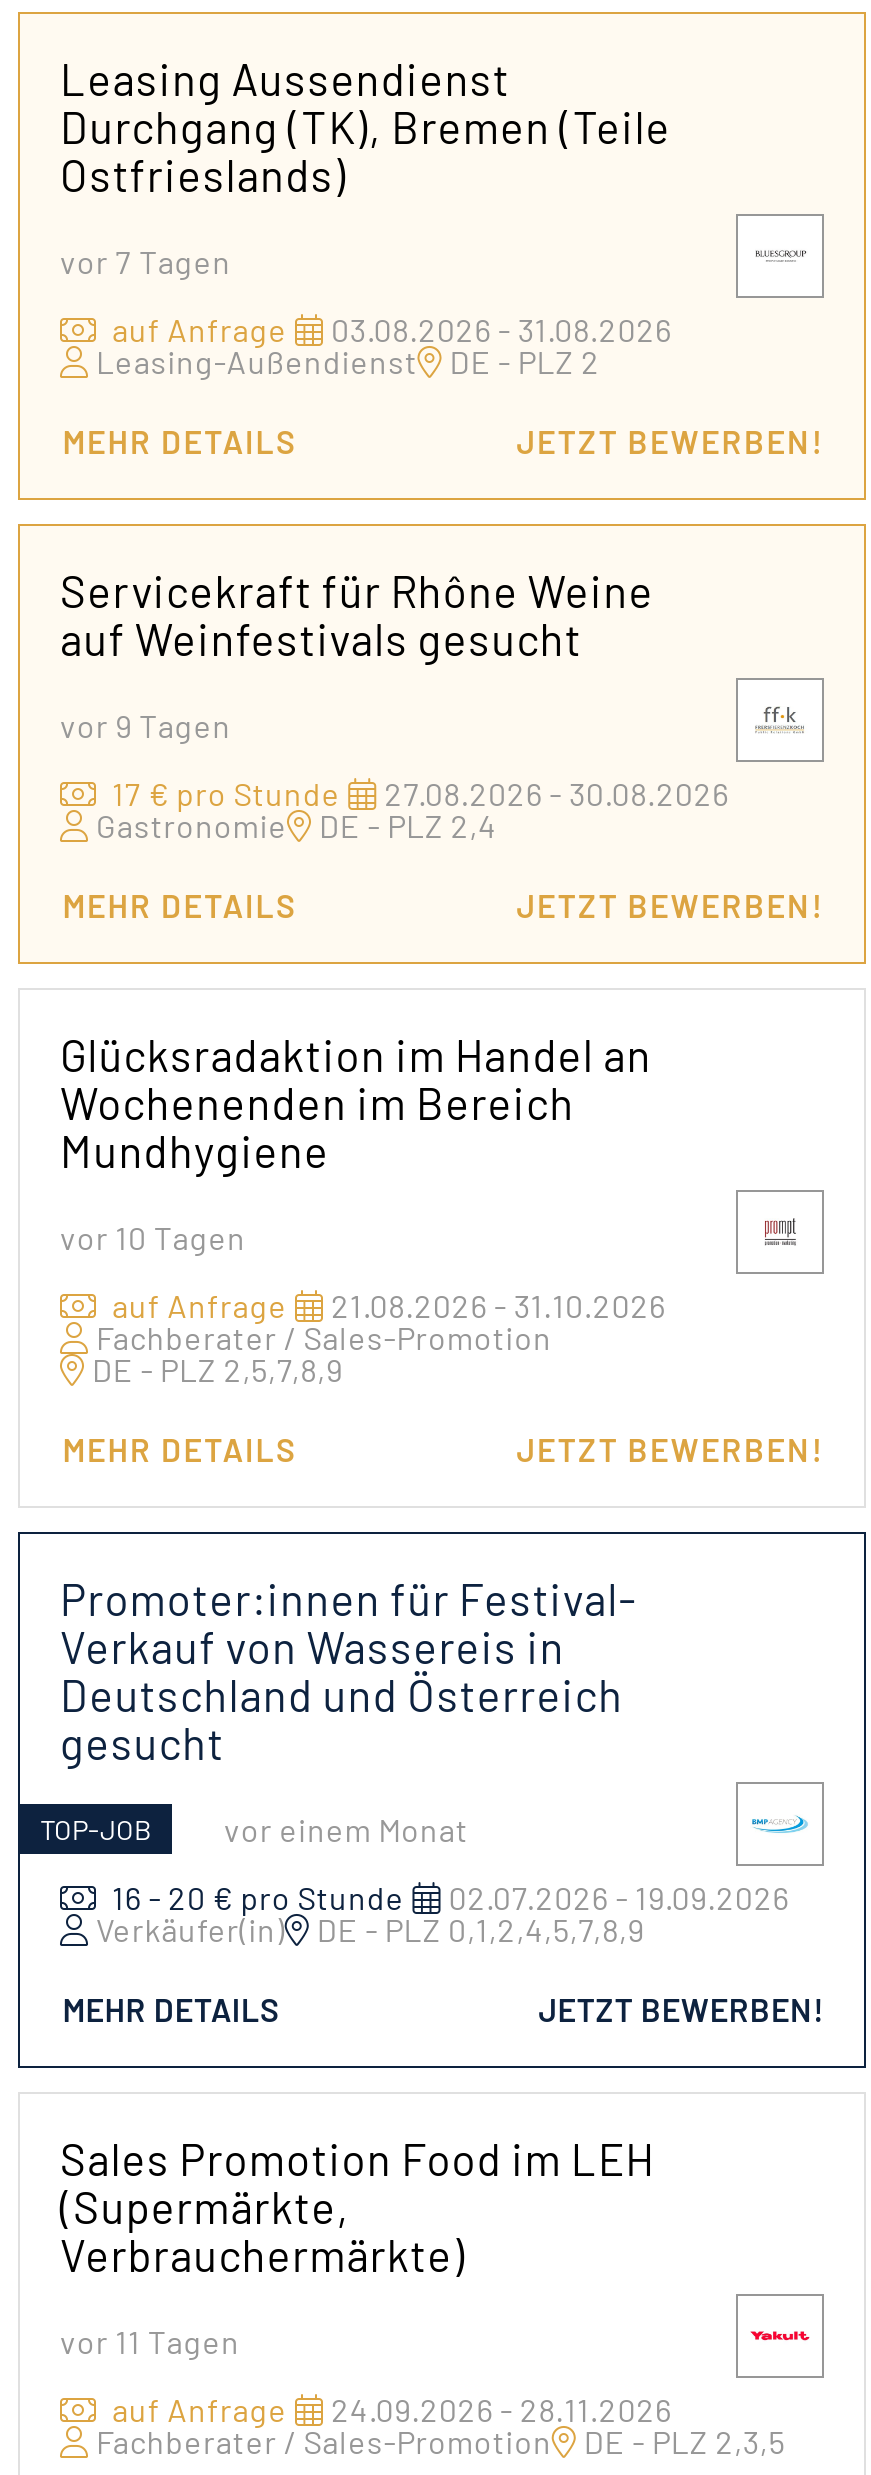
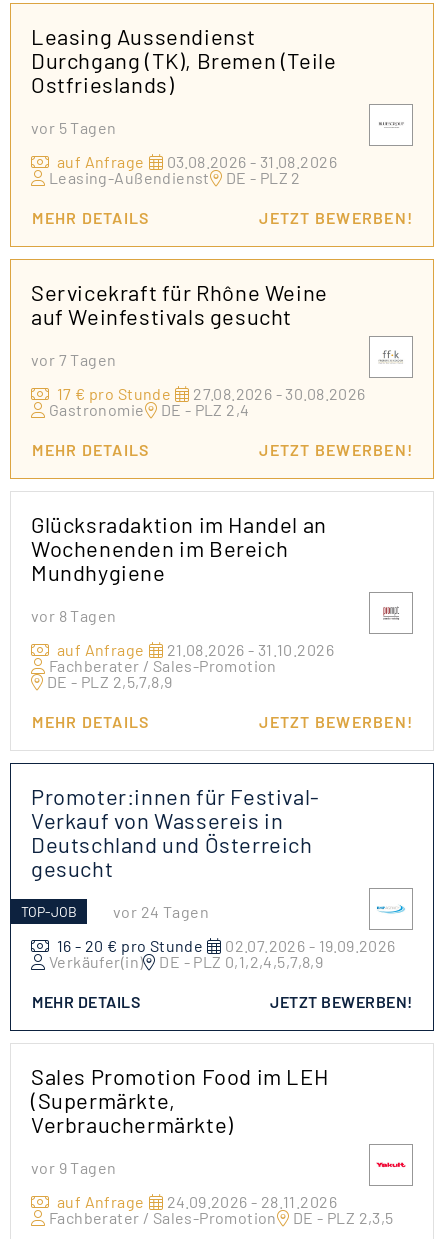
- vor 7 Tagen
+ vor 5 Tagen

- vor 9 Tagen
+ vor 7 Tagen

- vor 10 Tagen
+ vor 8 Tagen

- vor einem Monat
+ vor 24 Tagen

- vor 11 Tagen
+ vor 9 Tagen
